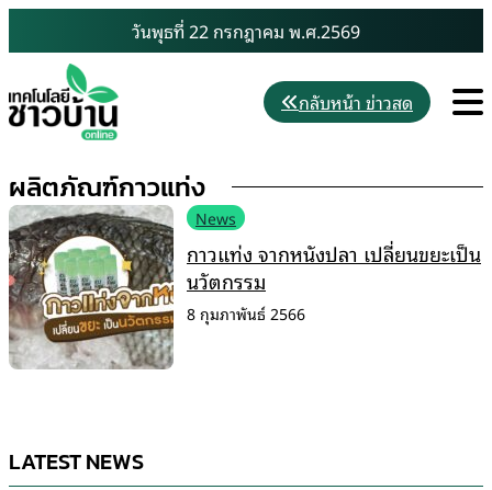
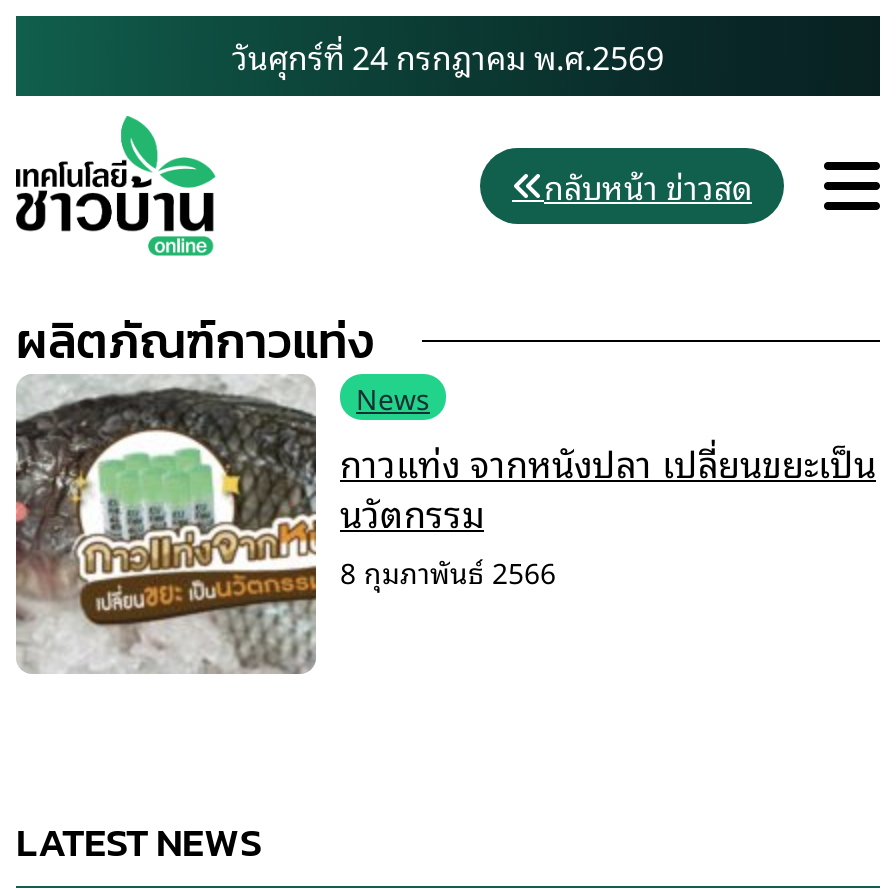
- วันพุธที่ 22 กรกฎาคม พ.ศ.2569
+ วันศุกร์ที่ 24 กรกฎาคม พ.ศ.2569
